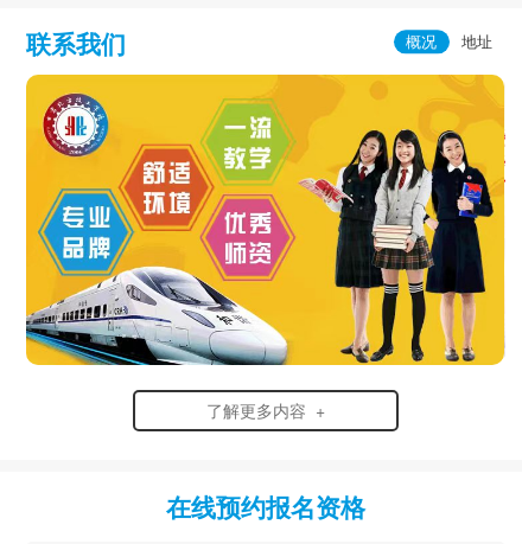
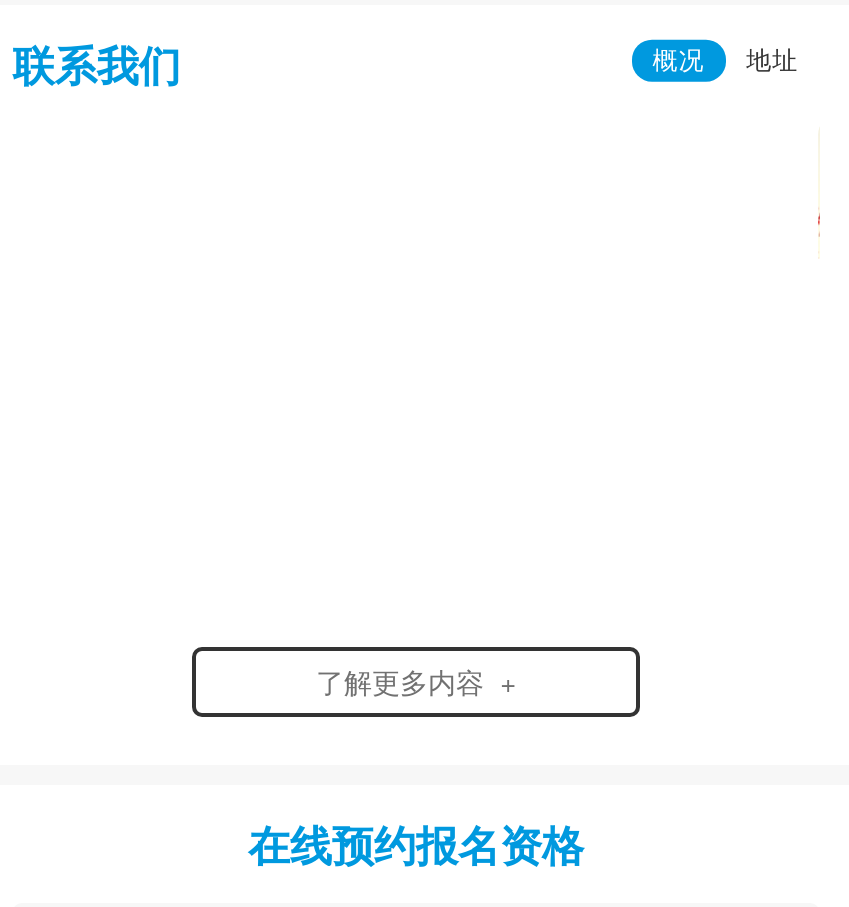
- [image]
